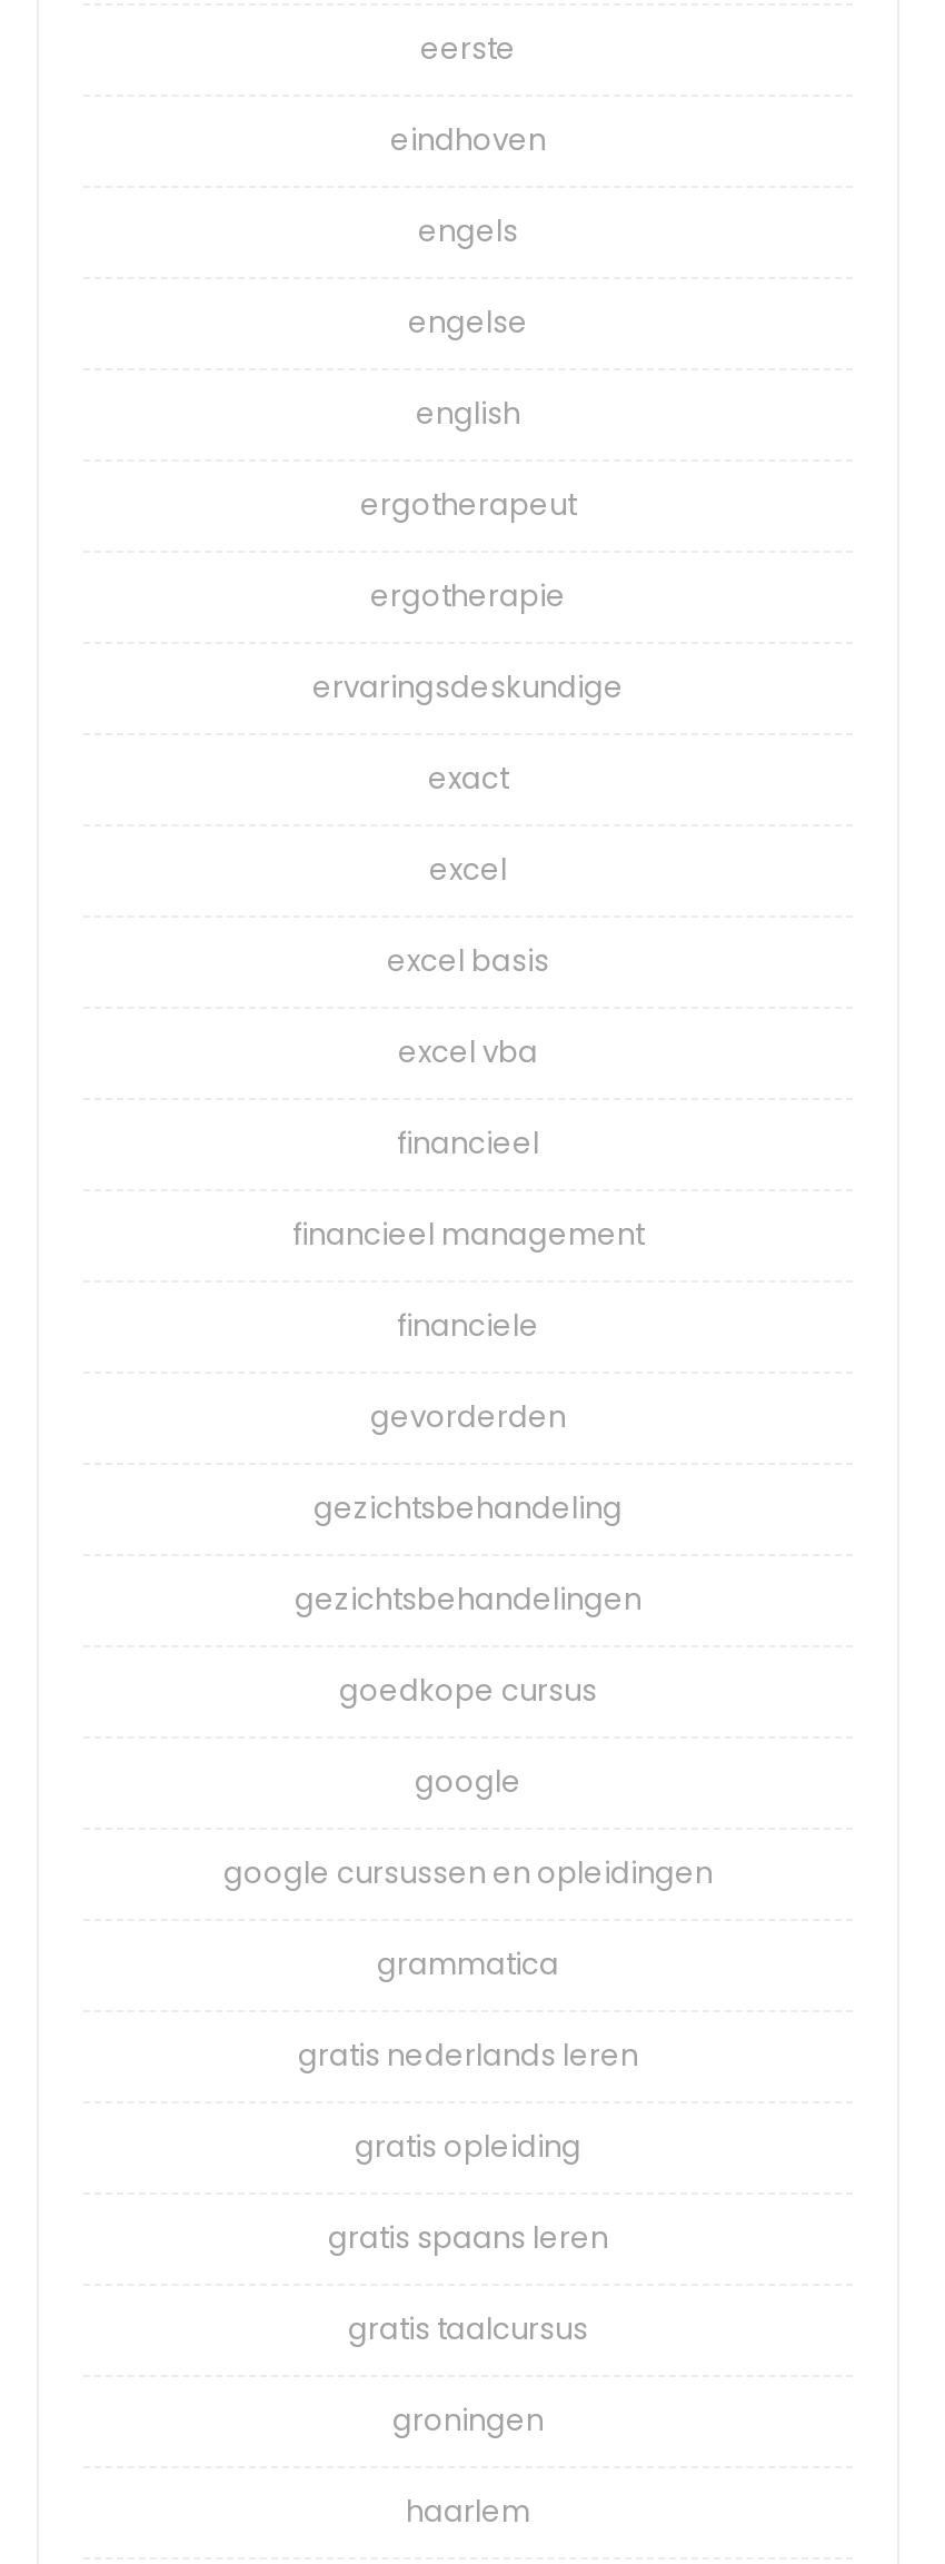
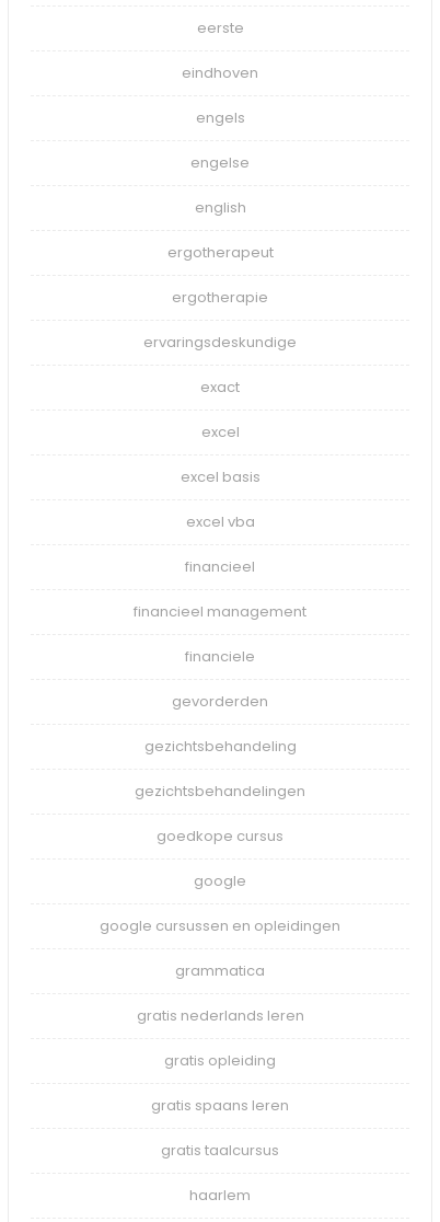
- groningen
